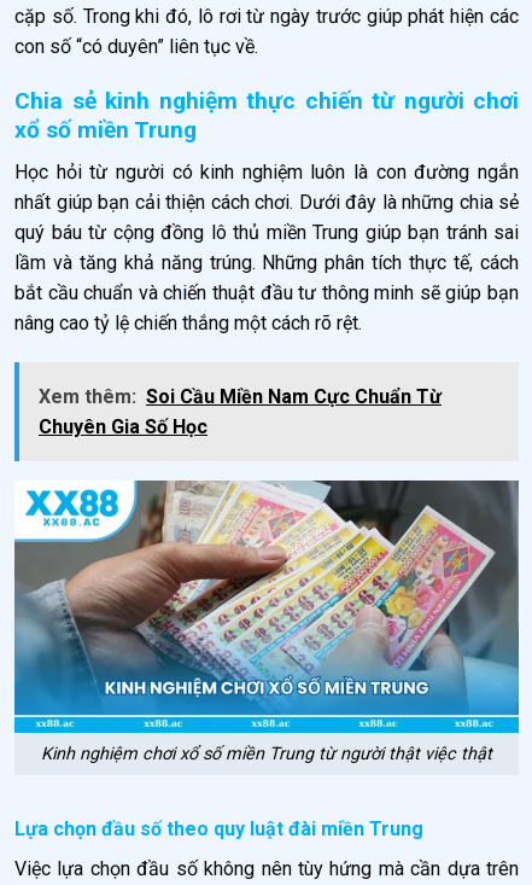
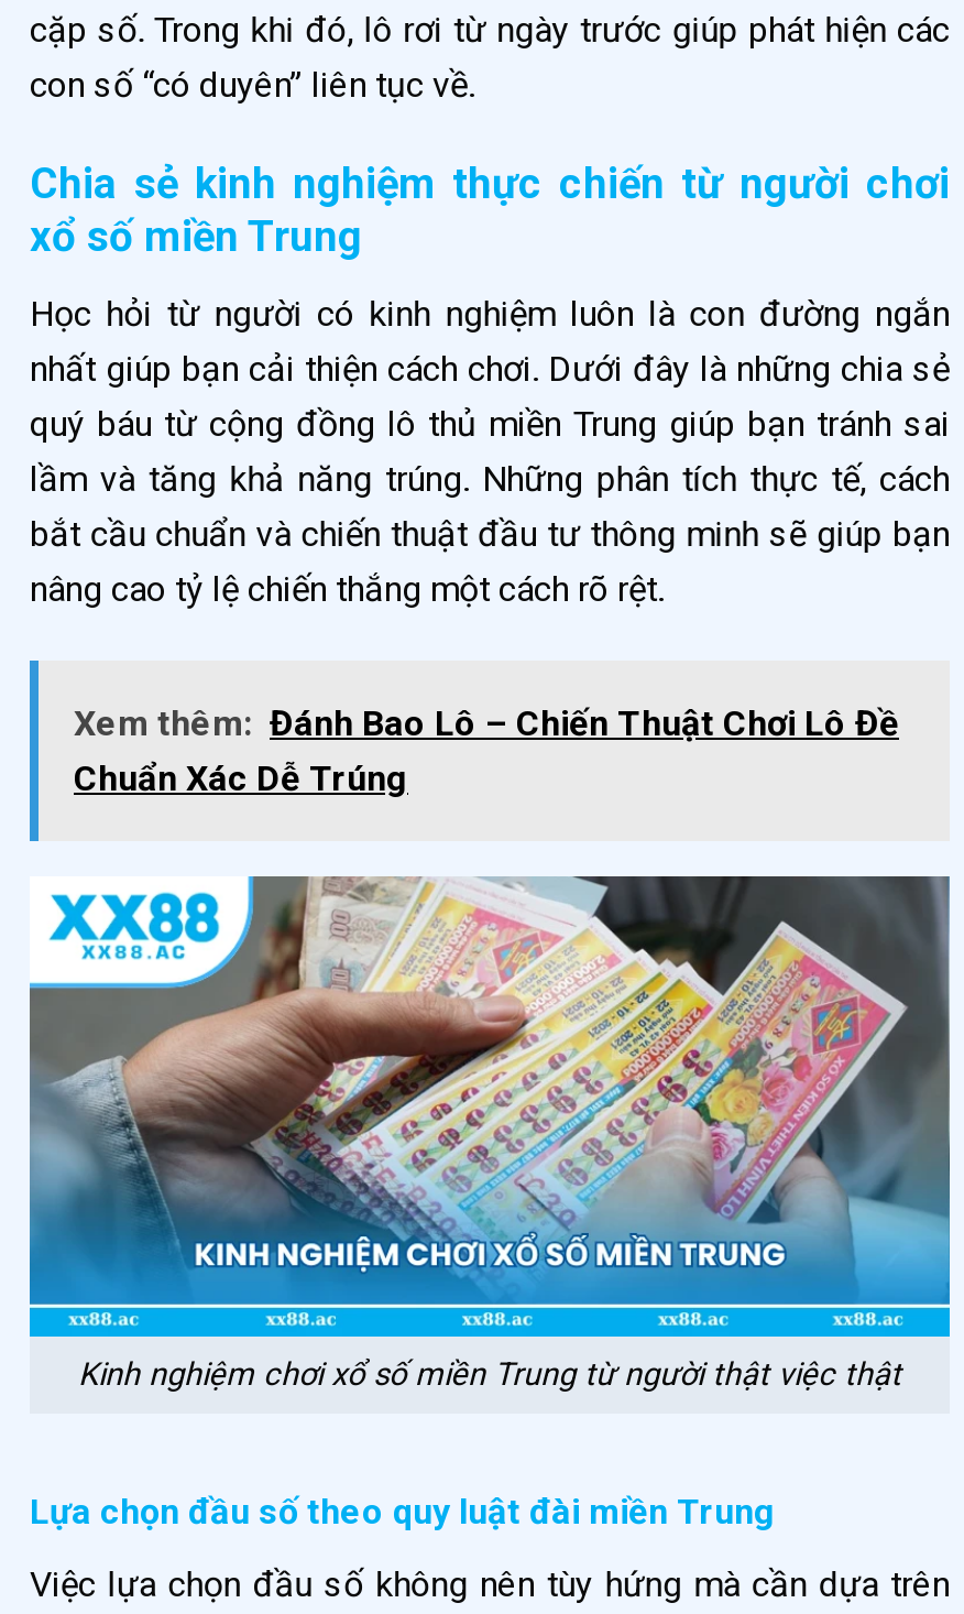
- Xem thêm: Soi Cầu Miền Nam Cực Chuẩn Từ
- Chuyên Gia Số Học
+ Xem thêm: Đánh Bao Lô – Chiến Thuật Chơi Lô Đề
+ Chuẩn Xác Dễ Trúng
